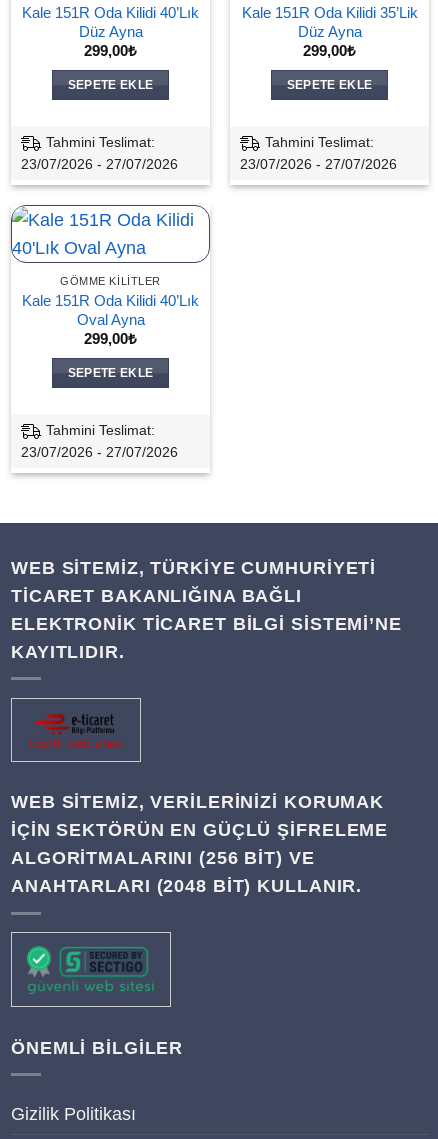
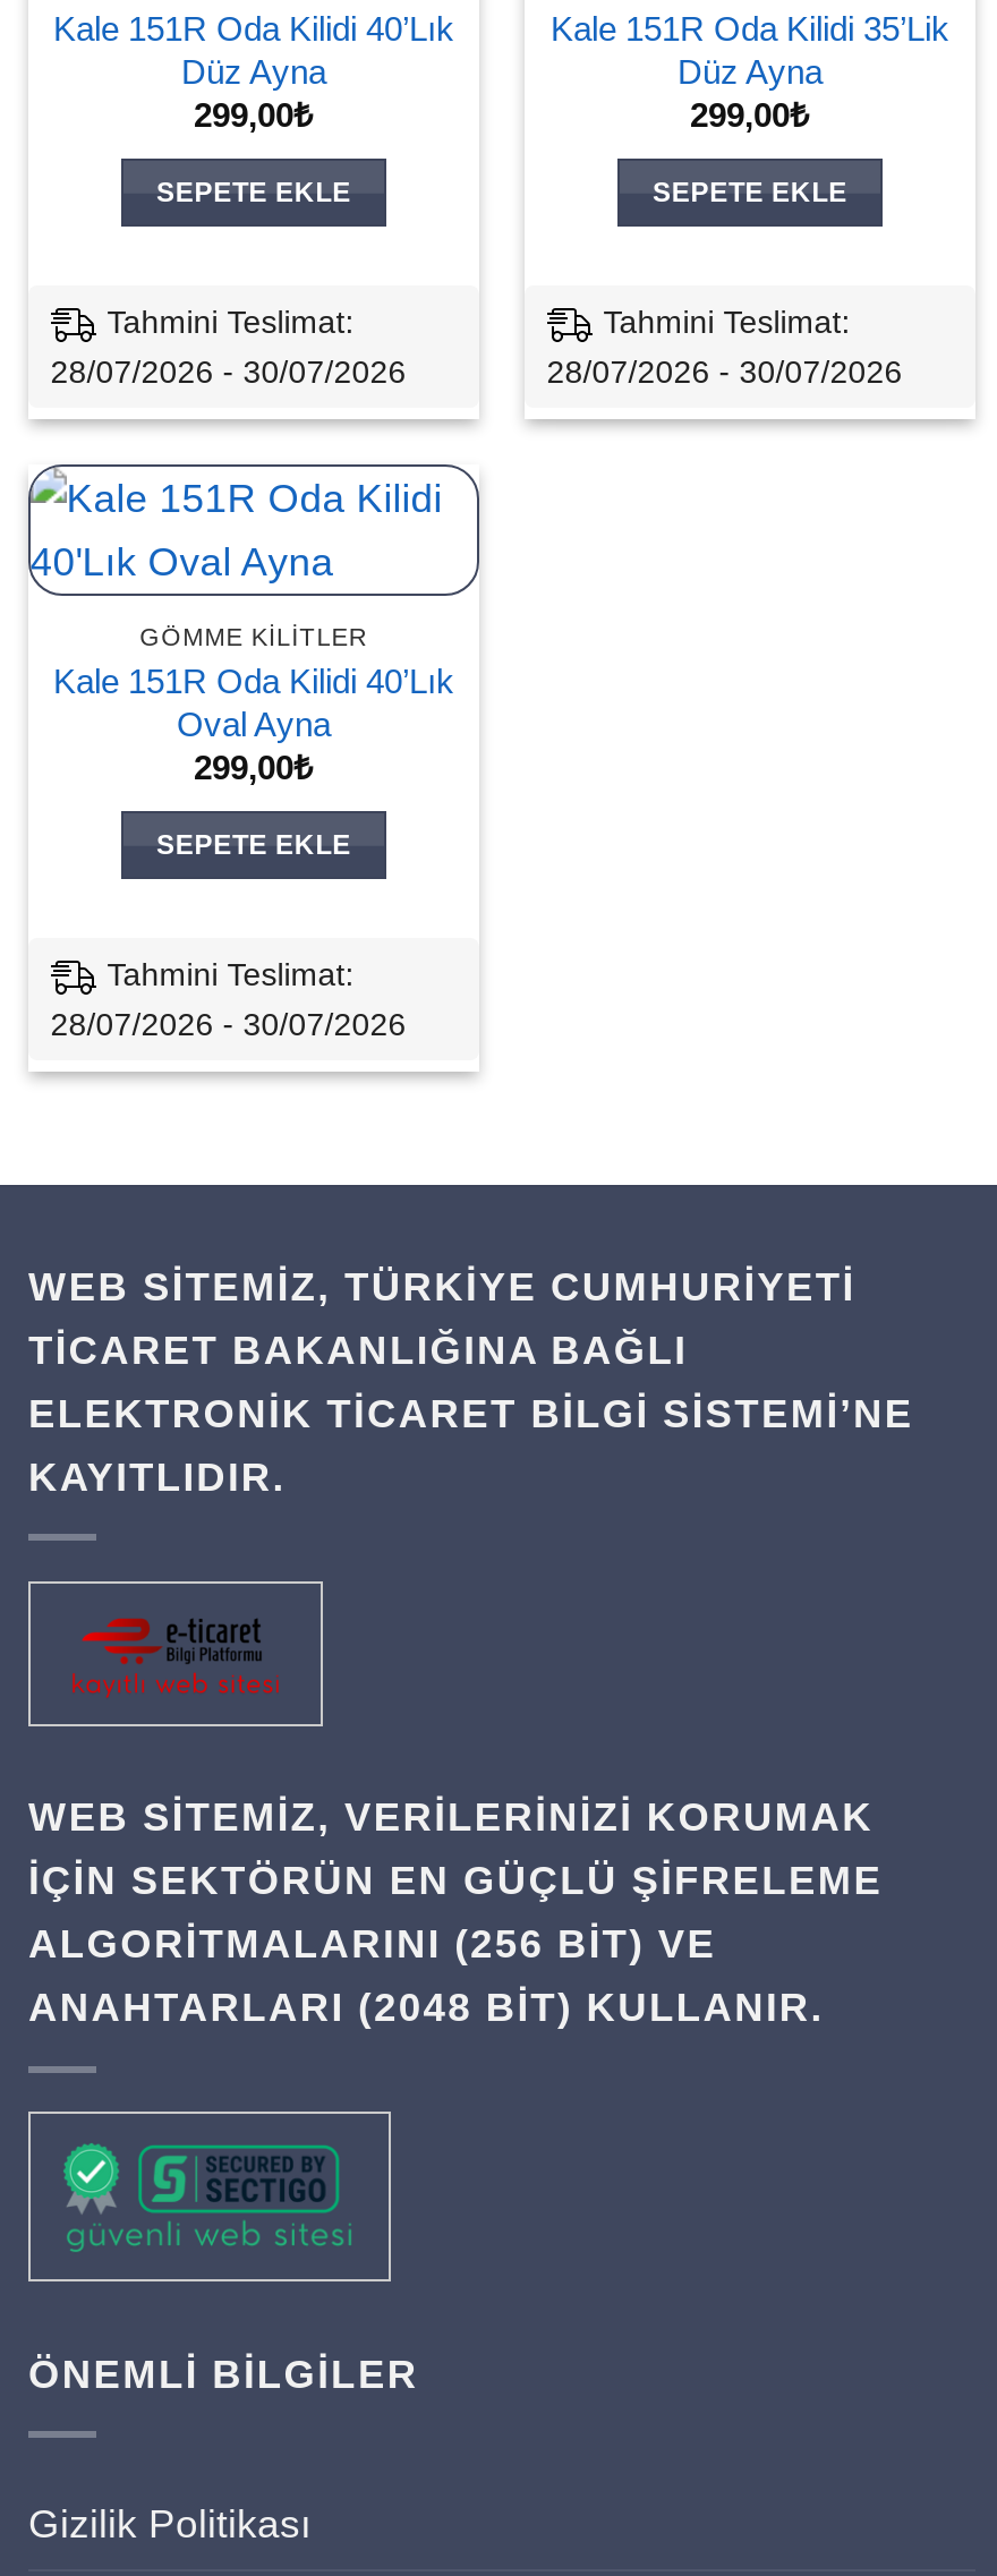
- 23/07/2026 - 27/07/2026
+ 28/07/2026 - 30/07/2026

- 23/07/2026 - 27/07/2026
+ 28/07/2026 - 30/07/2026

- 23/07/2026 - 27/07/2026
+ 28/07/2026 - 30/07/2026
